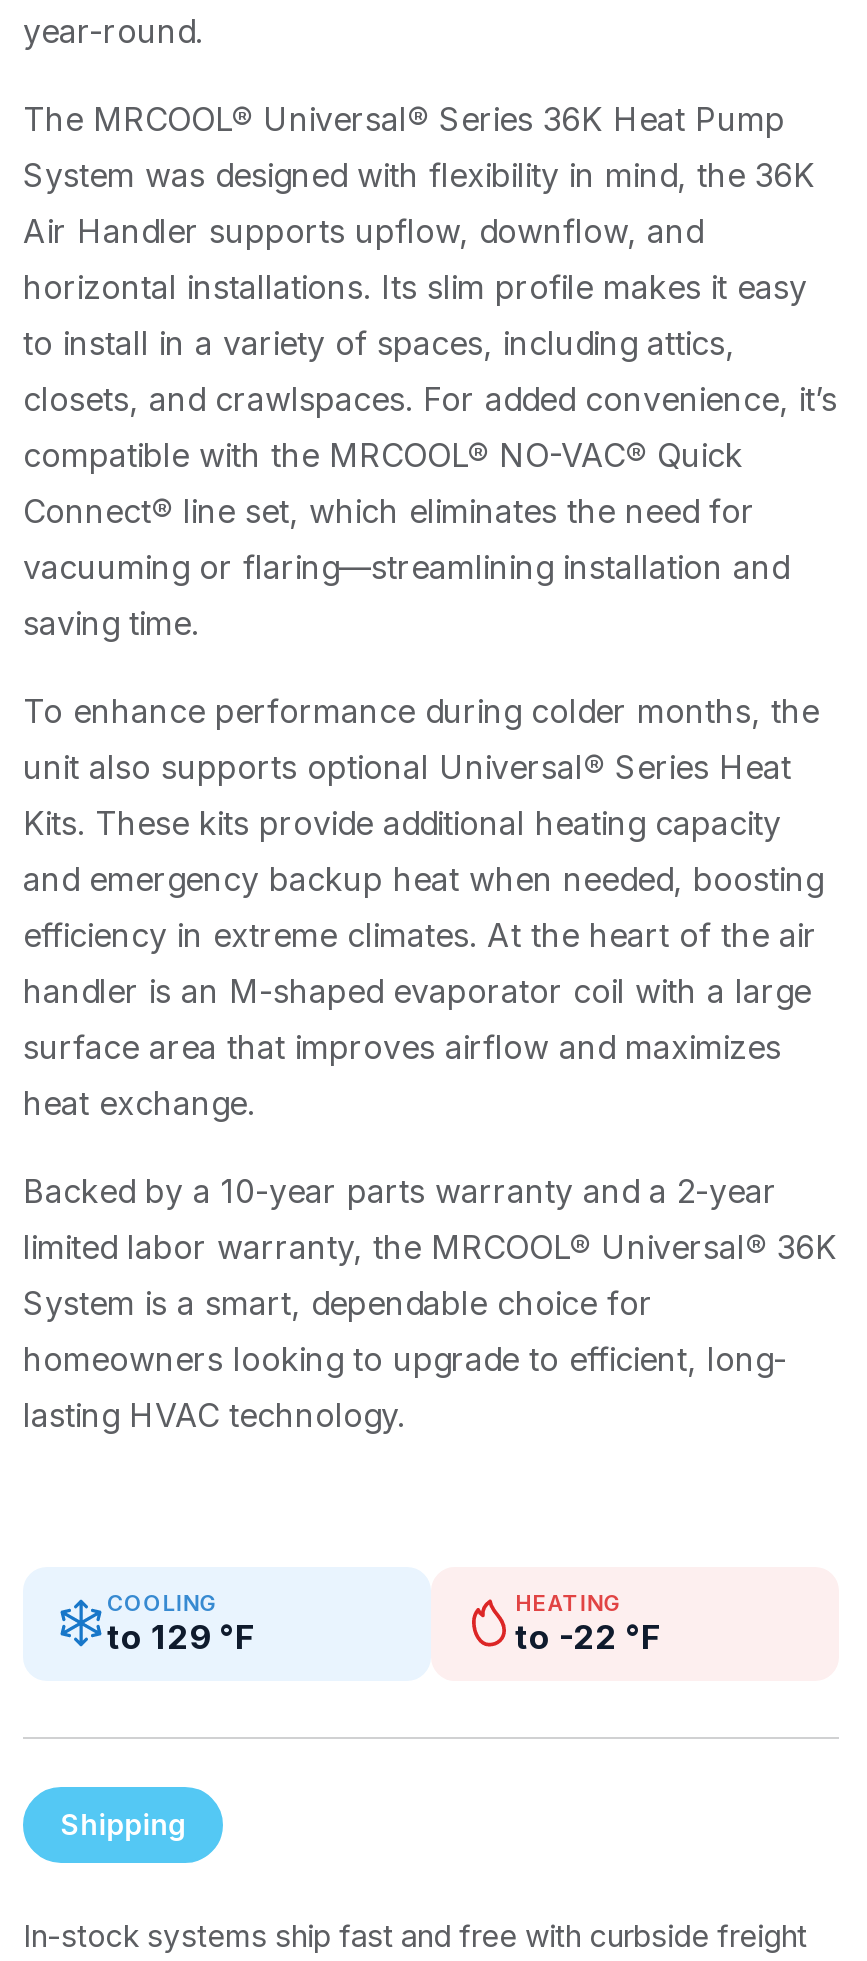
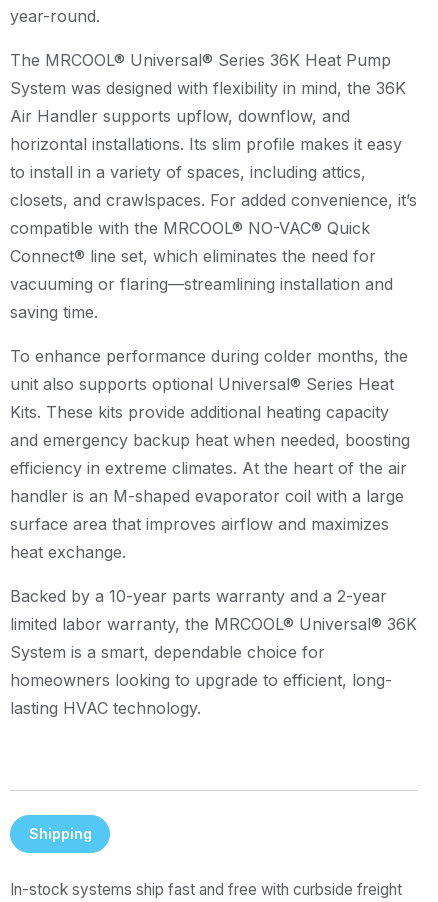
- COOLING
- to 129 °F

- HEATING
- to -22 °F
